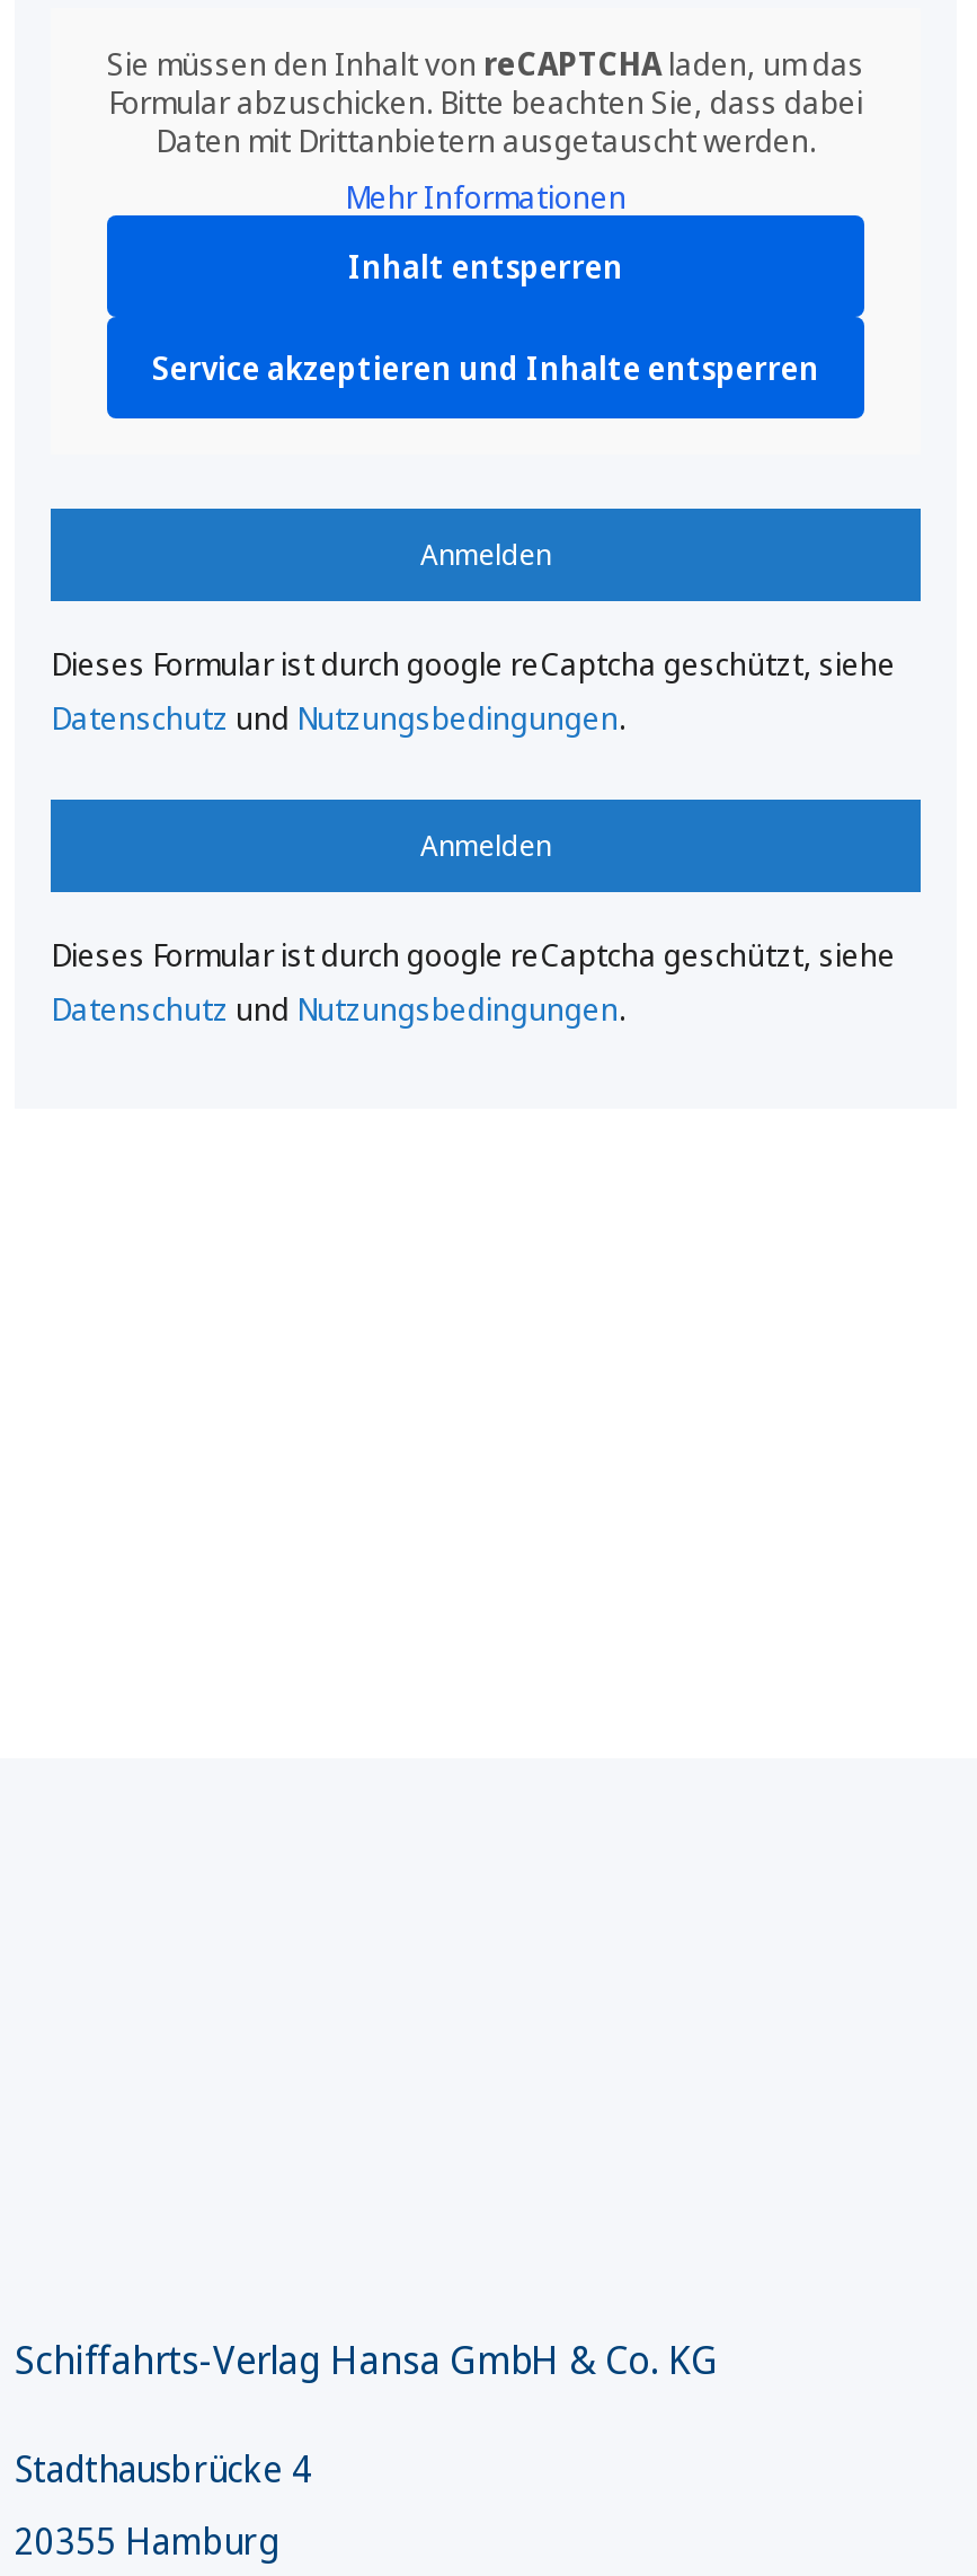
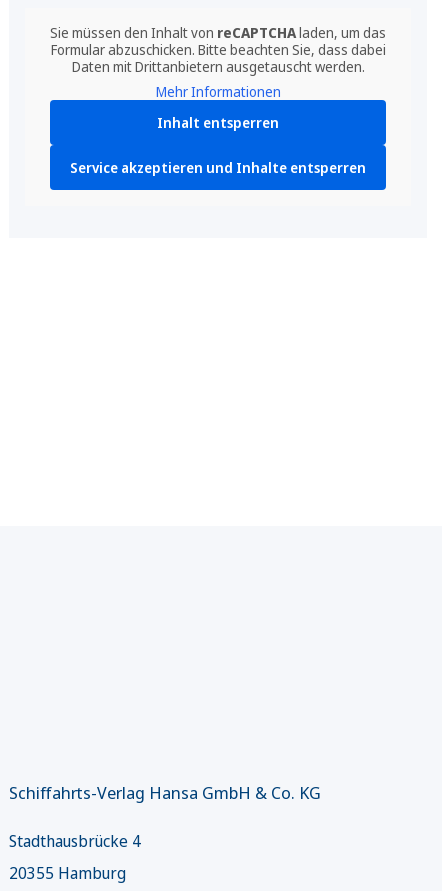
- Anmelden
- Dieses Formular ist durch google reCaptcha geschützt, siehe
- Datenschutz und Nutzungsbedingungen.
- Anmelden
- Dieses Formular ist durch google reCaptcha geschützt, siehe
- Datenschutz und Nutzungsbedingungen.
